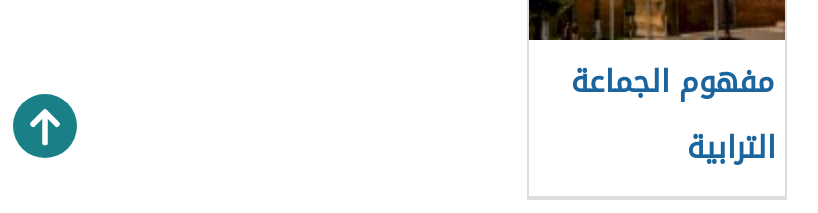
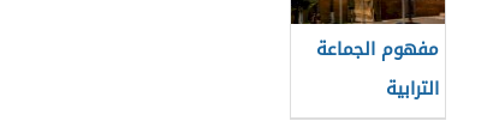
- [image]
